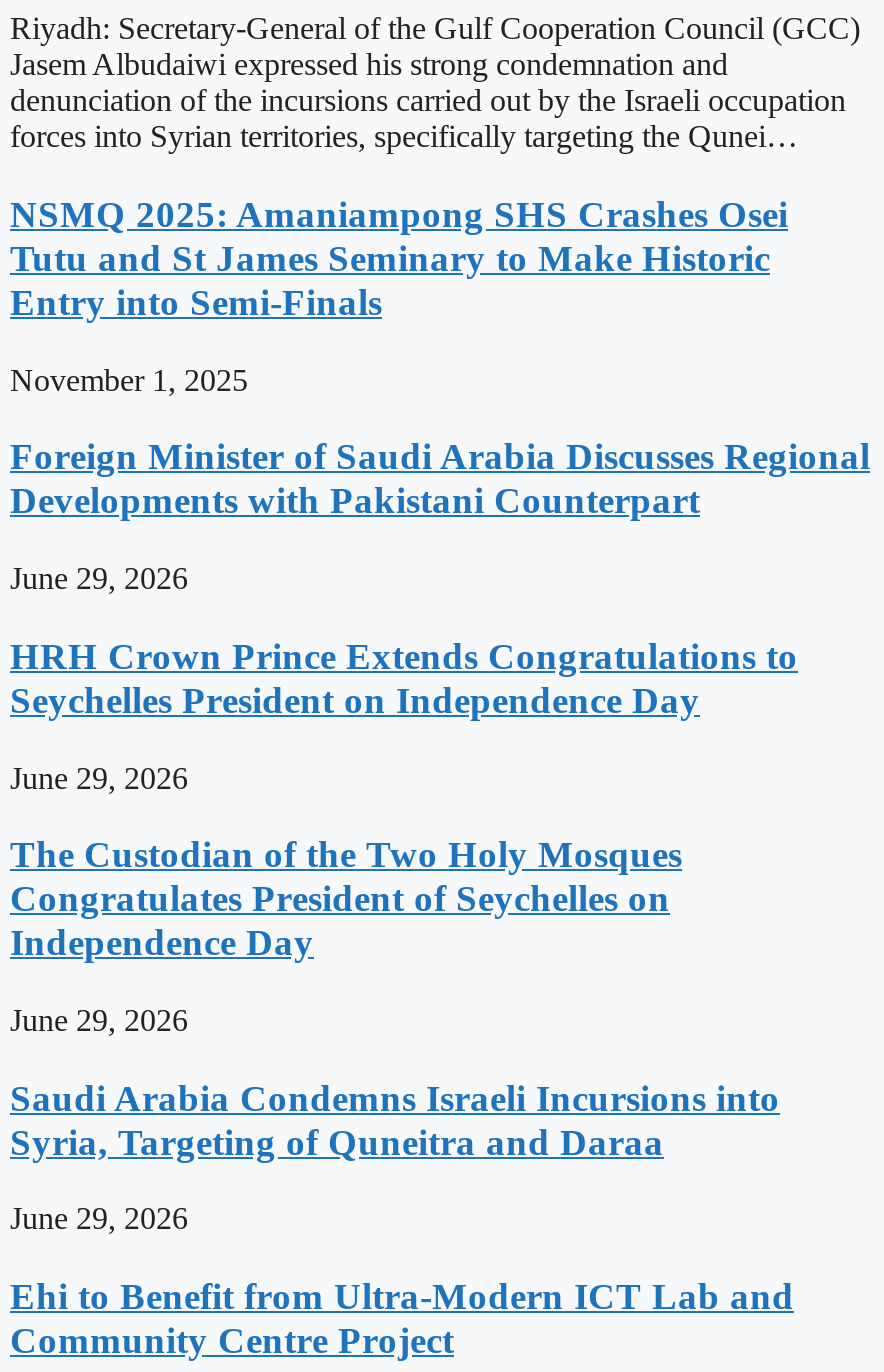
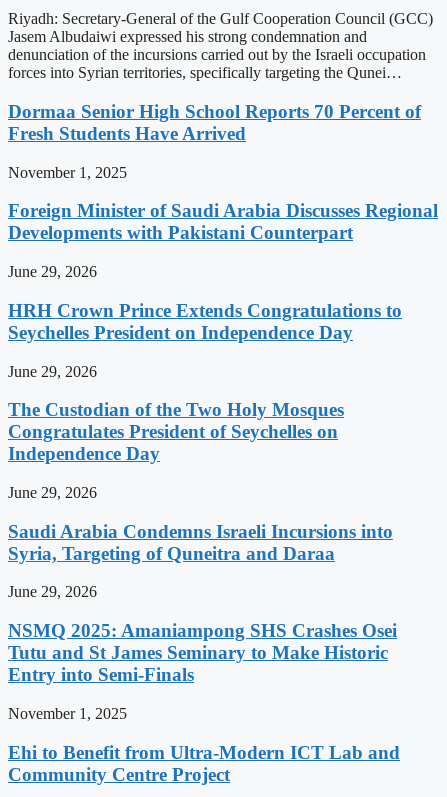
+ Dormaa Senior High School Reports 70 Percent of
+ Fresh Students Have Arrived

moved down: NSMQ 2025: Amaniampong SHS Crashes Osei | Tutu and St James Seminary to Make Historic | Entry into Semi-Finals

moved up: November 1, 2025 | Foreign Minister of Saudi Arabia Discusses Regional | Developments with Pakistani Counterpart | ... | Syria, Targeting of Quneitra and Daraa | June 29, 2026

+ November 1, 2025
